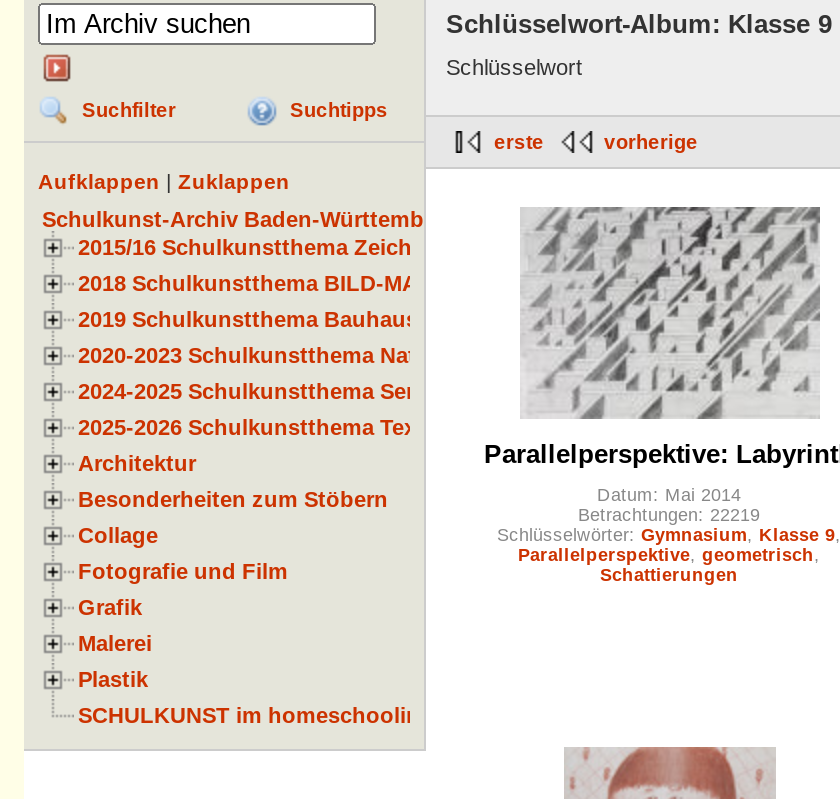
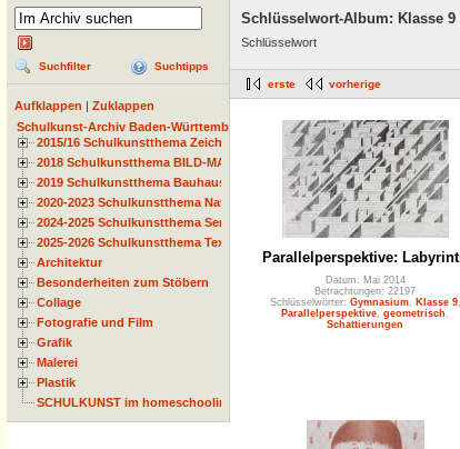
- Betrachtungen: 22219
+ Betrachtungen: 22197
